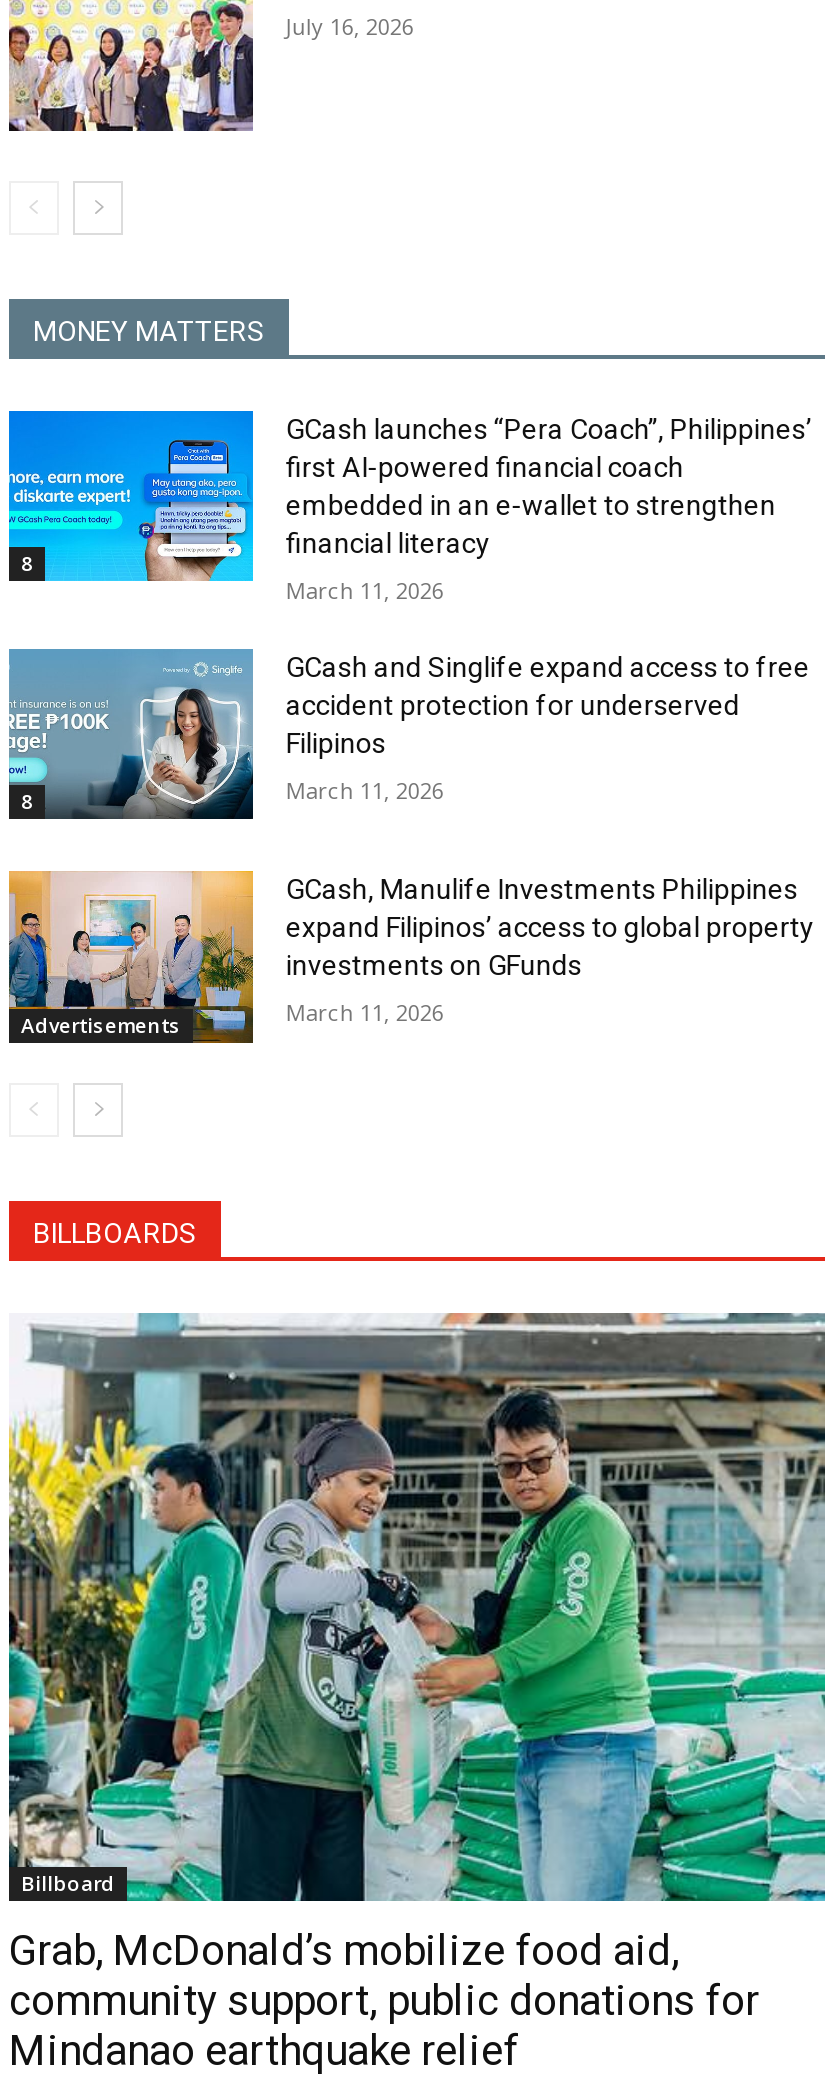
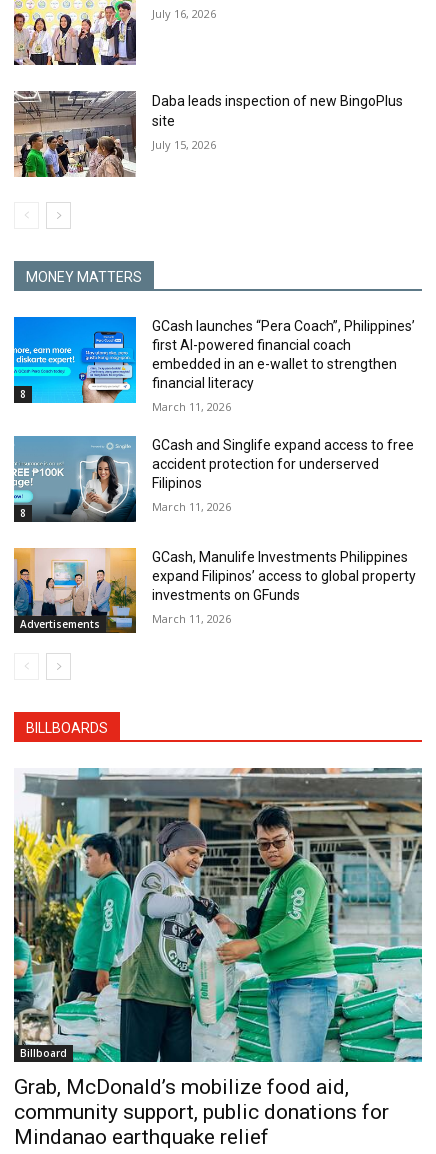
+ [image]
+ Daba leads inspection of new BingoPlus
+ site
+ July 15, 2026
